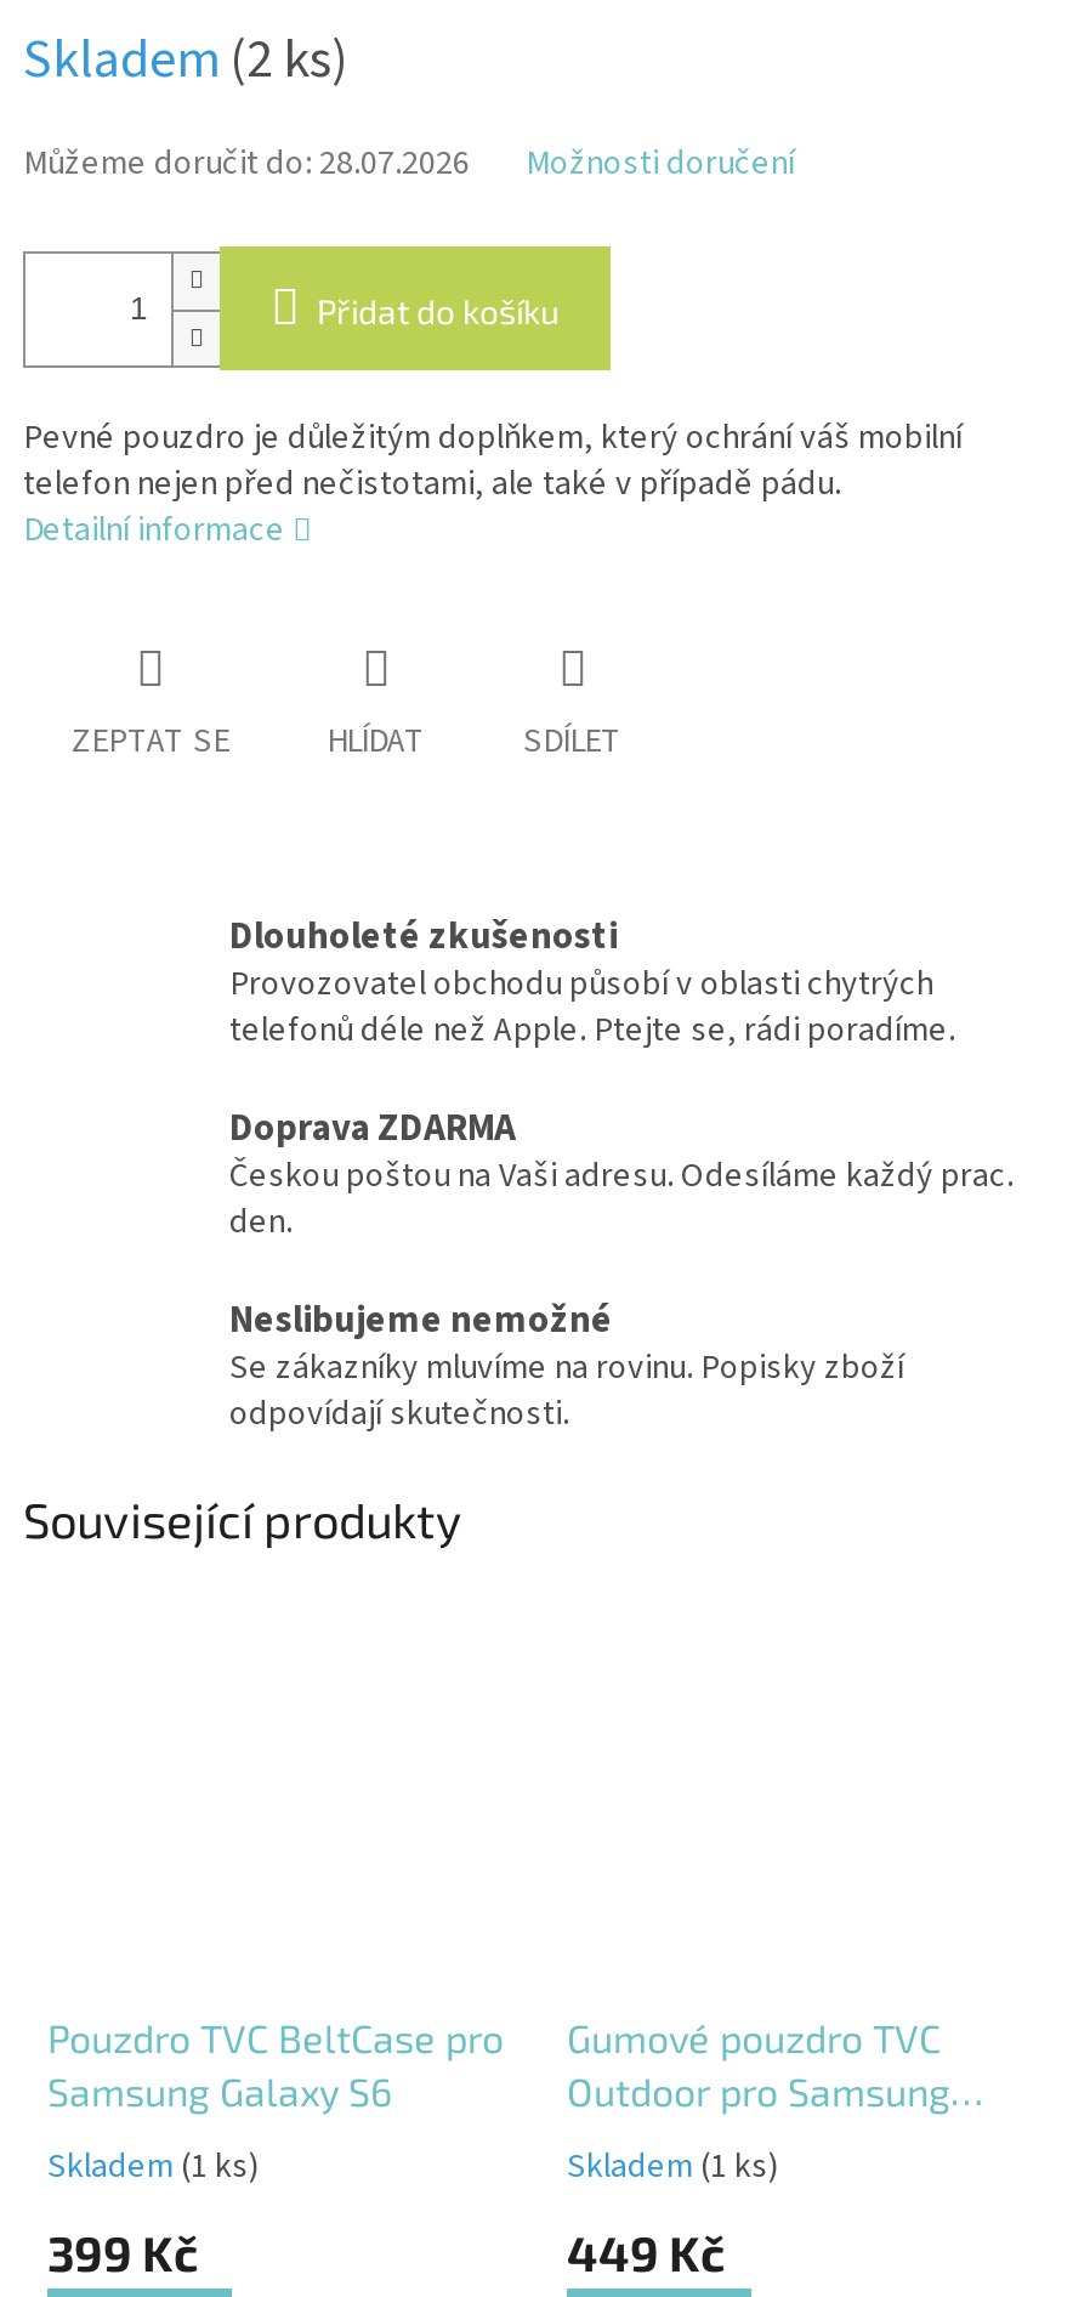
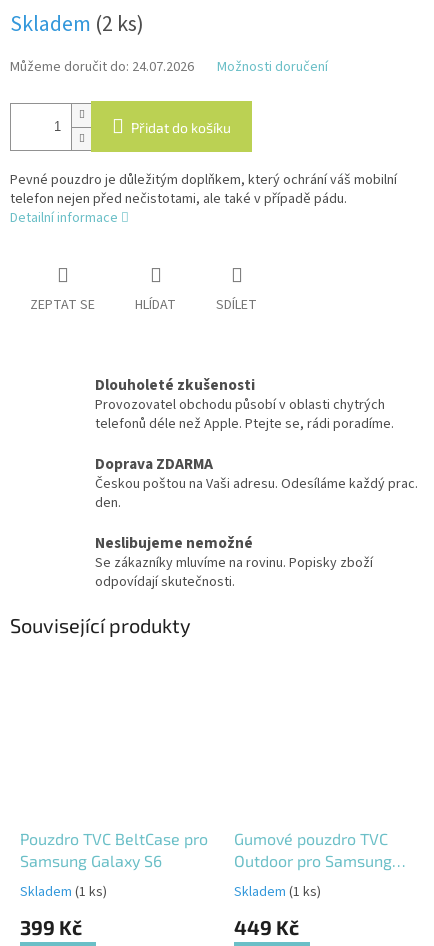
- Můžeme doručit do: 28.07.2026
+ Můžeme doručit do: 24.07.2026
